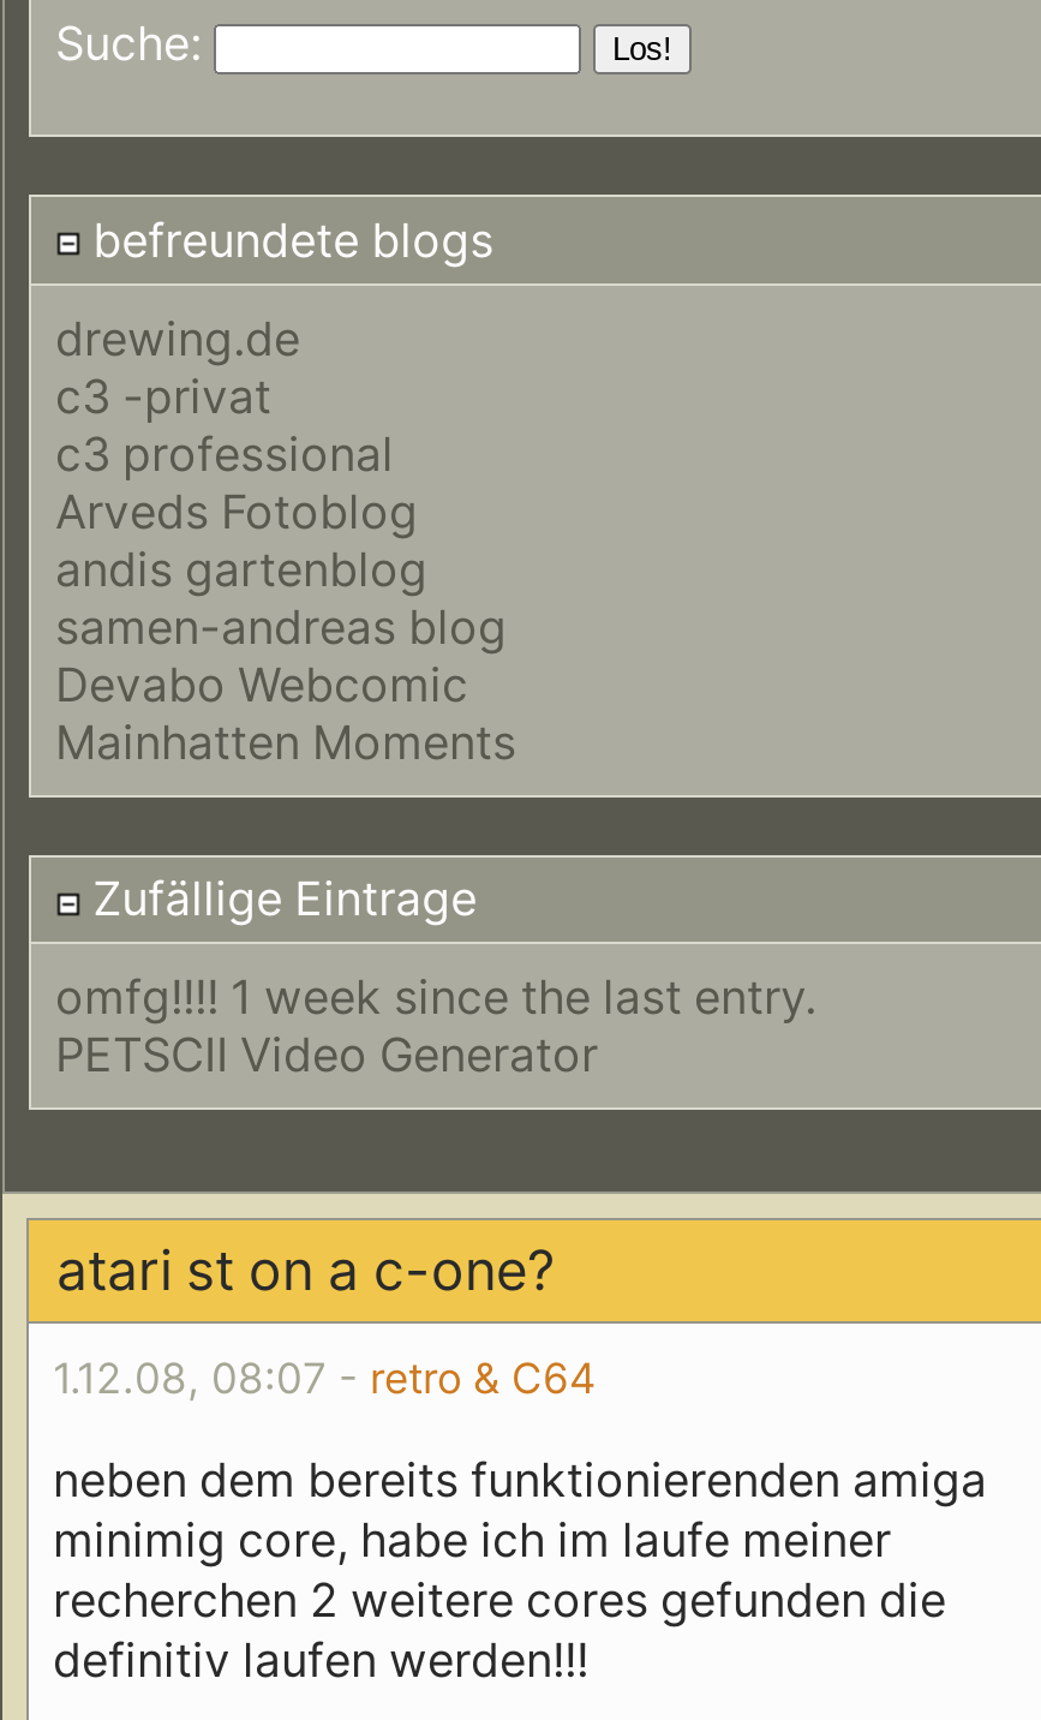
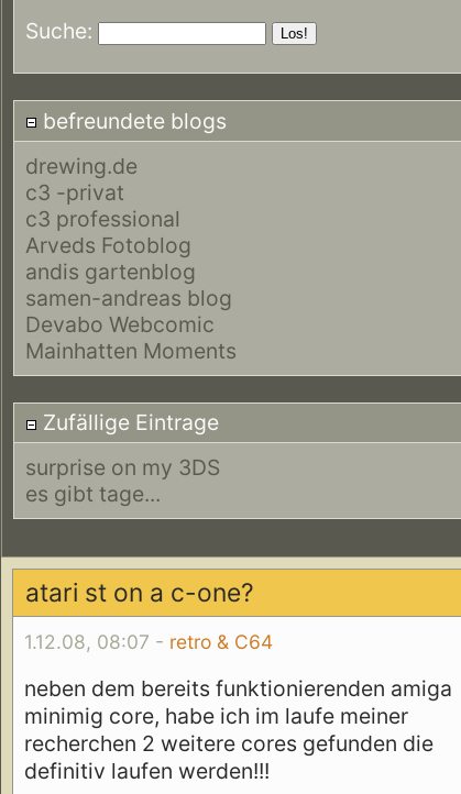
- omfg!!!! 1 week since the last entry.
- PETSCII Video Generator
+ surprise on my 3DS
+ es gibt tage...
